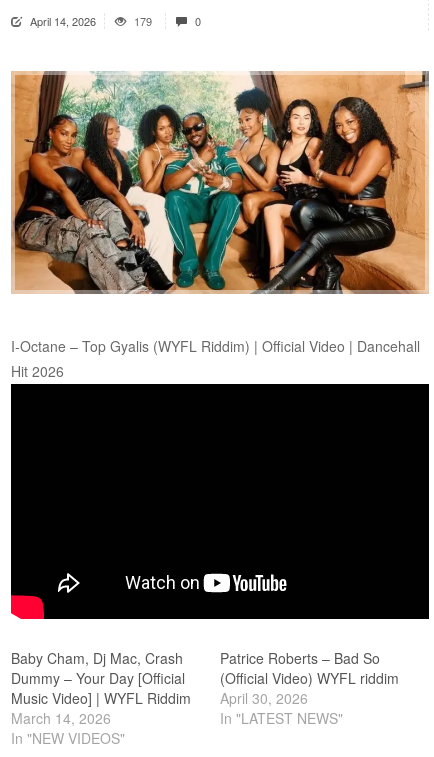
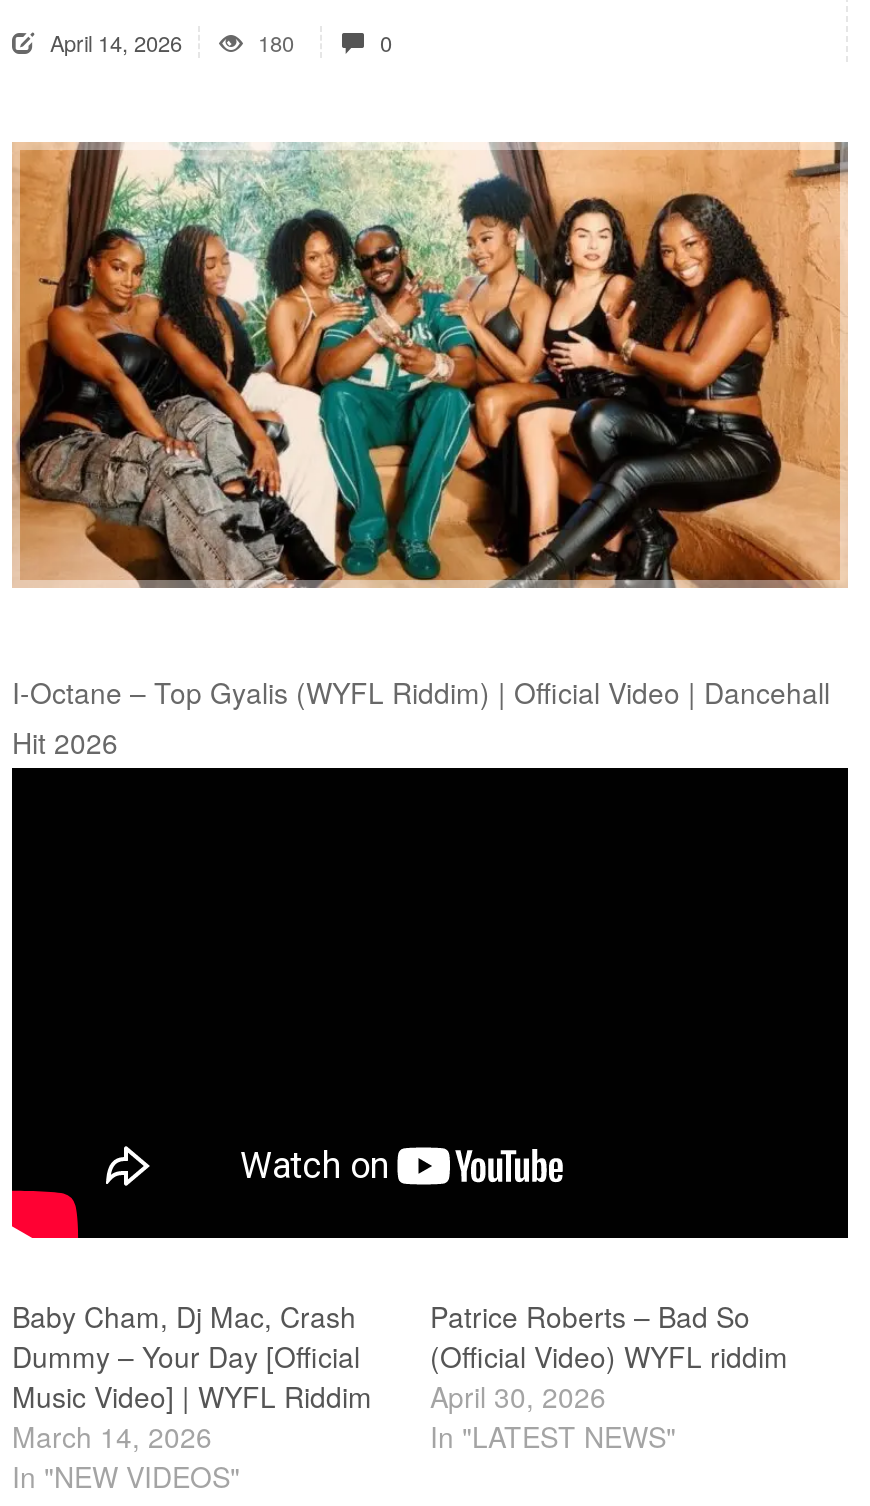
- 179
+ 180
